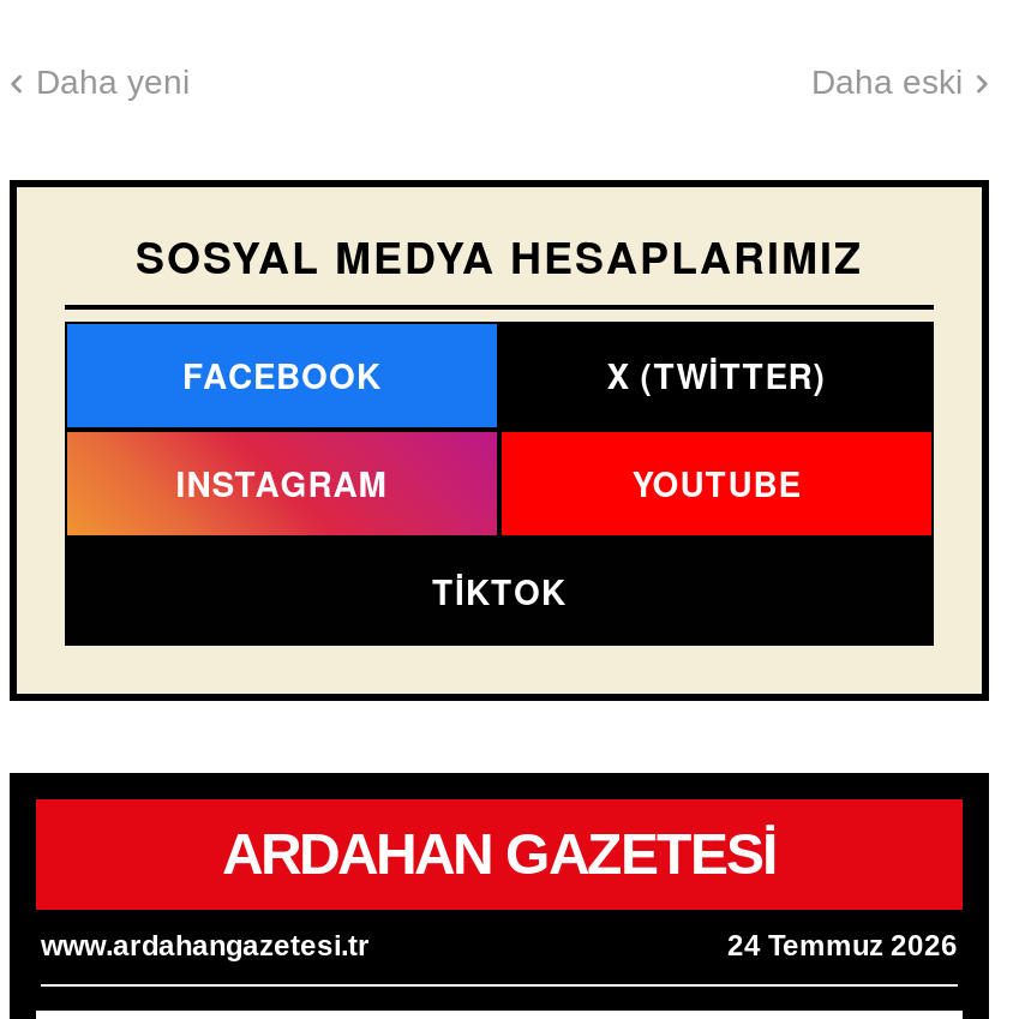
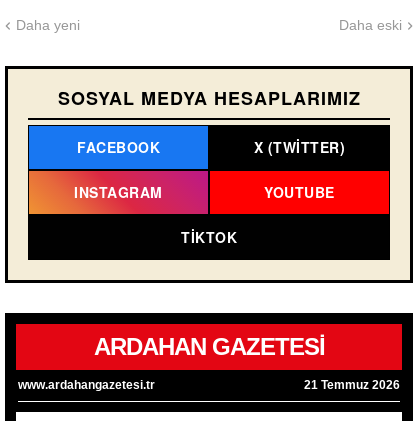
- 24 Temmuz 2026
+ 21 Temmuz 2026
